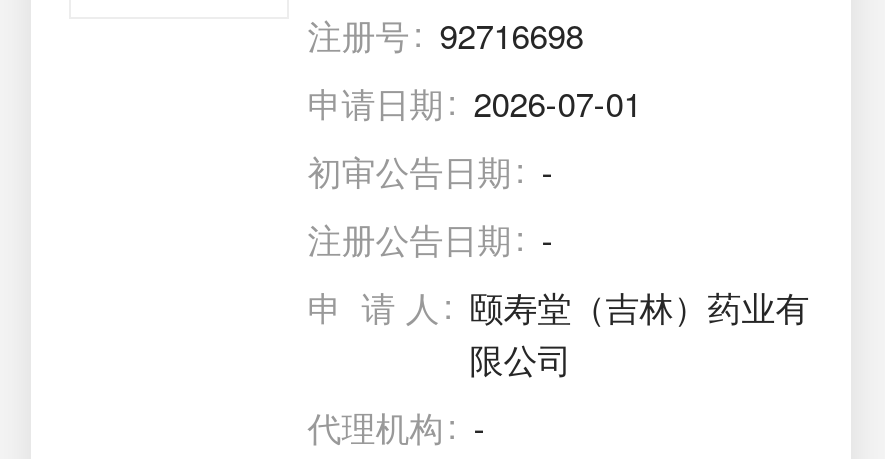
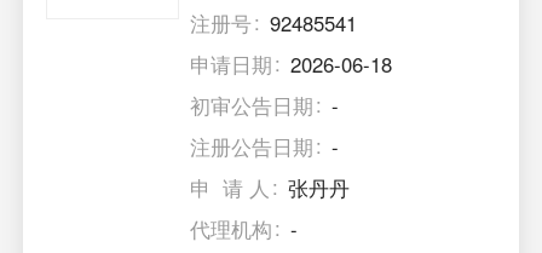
- 注册号 92716698
+ 注册号 92485541

- 申请日期 2026-07-01
+ 申请日期 2026-06-18

- 颐寿堂（吉林）药业有
- 限公司
+ 张丹丹
